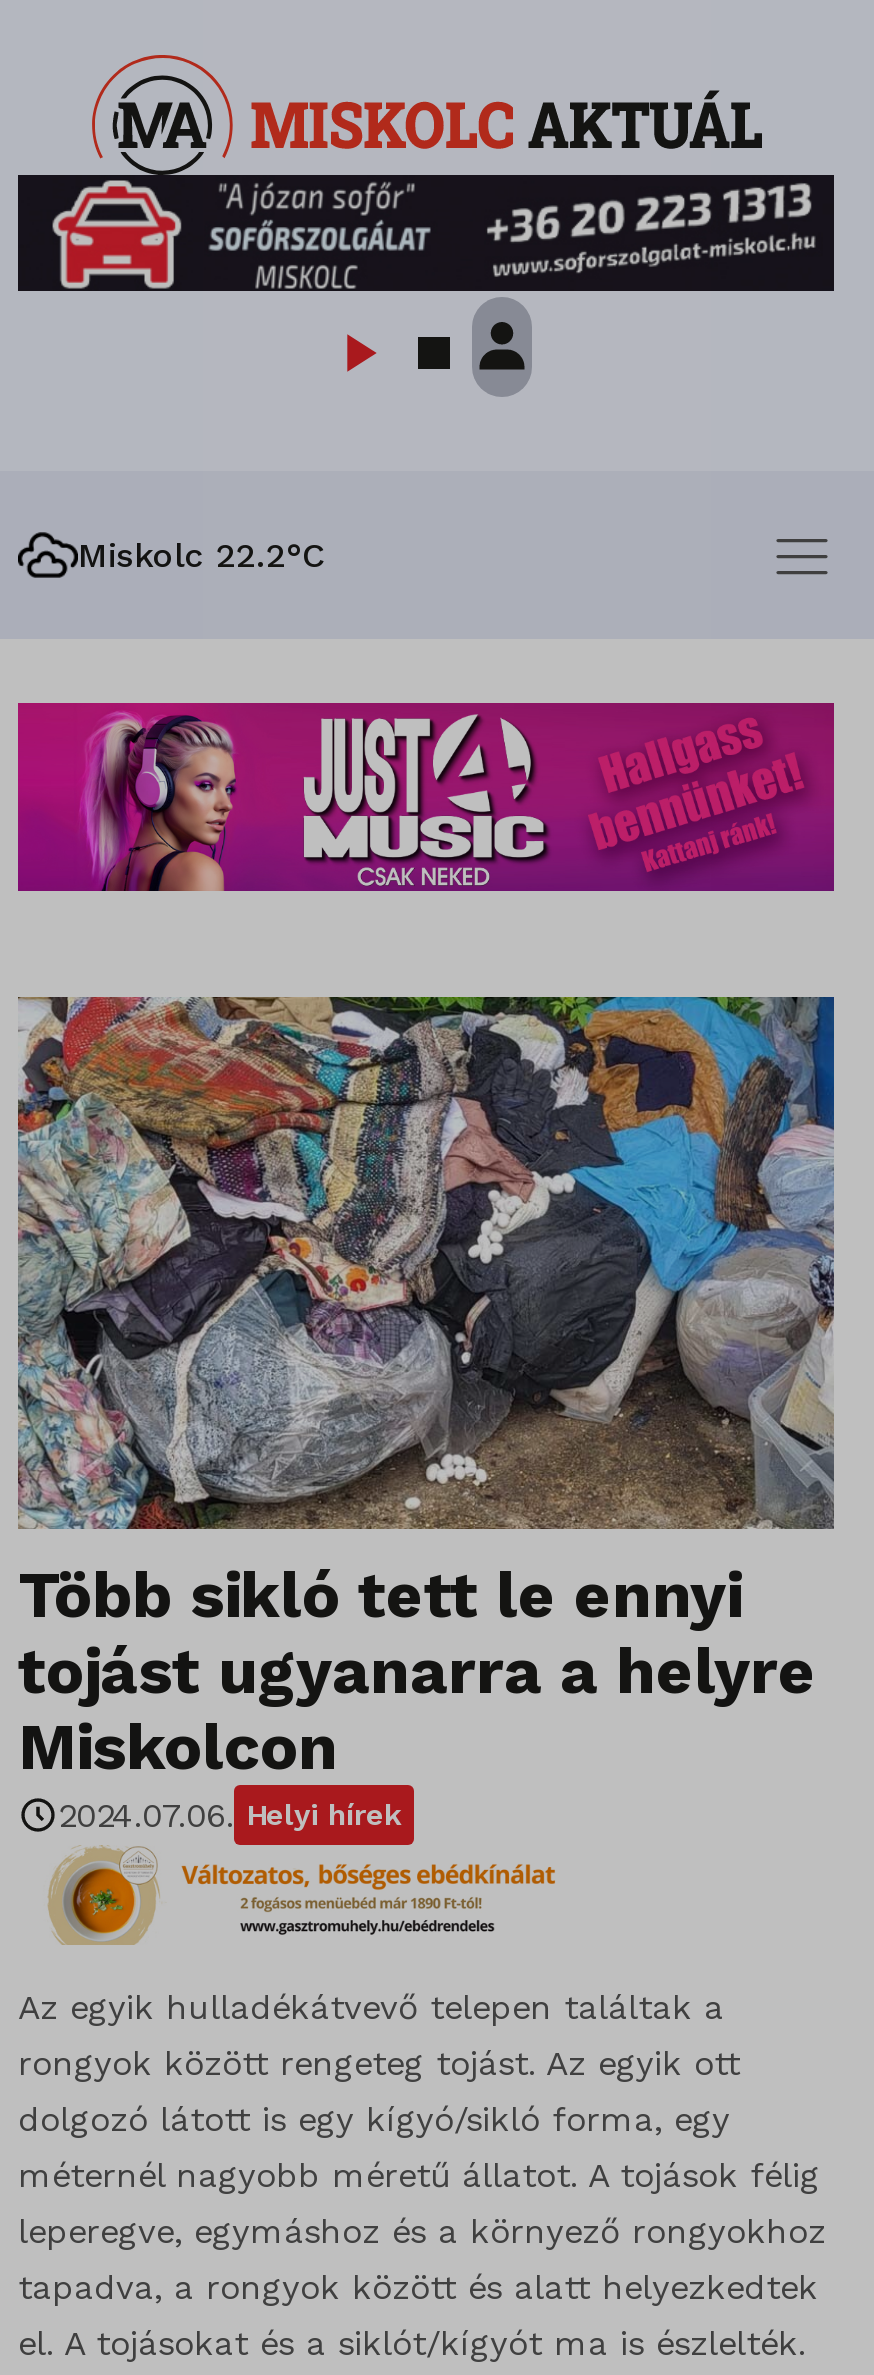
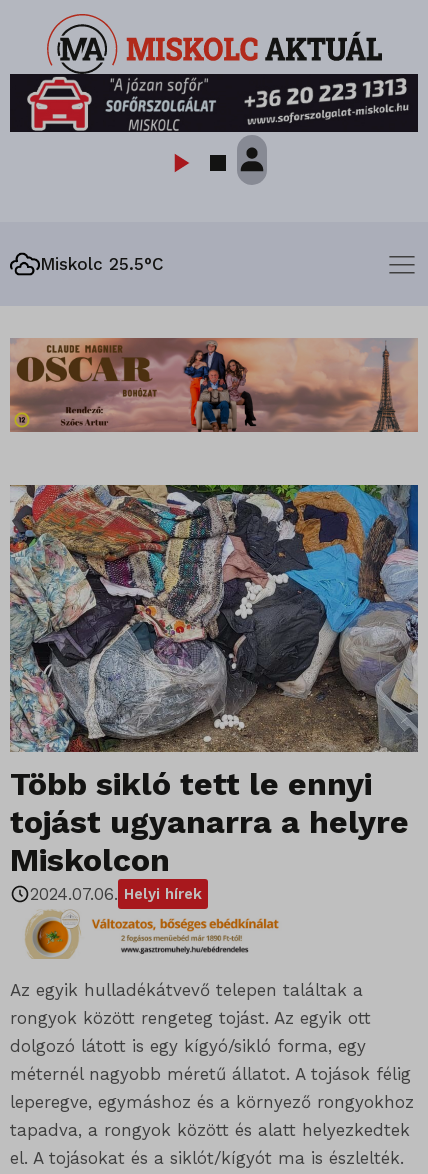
- Miskolc 22.2°C
+ Miskolc 25.5°C

- [image]
+ [image]
